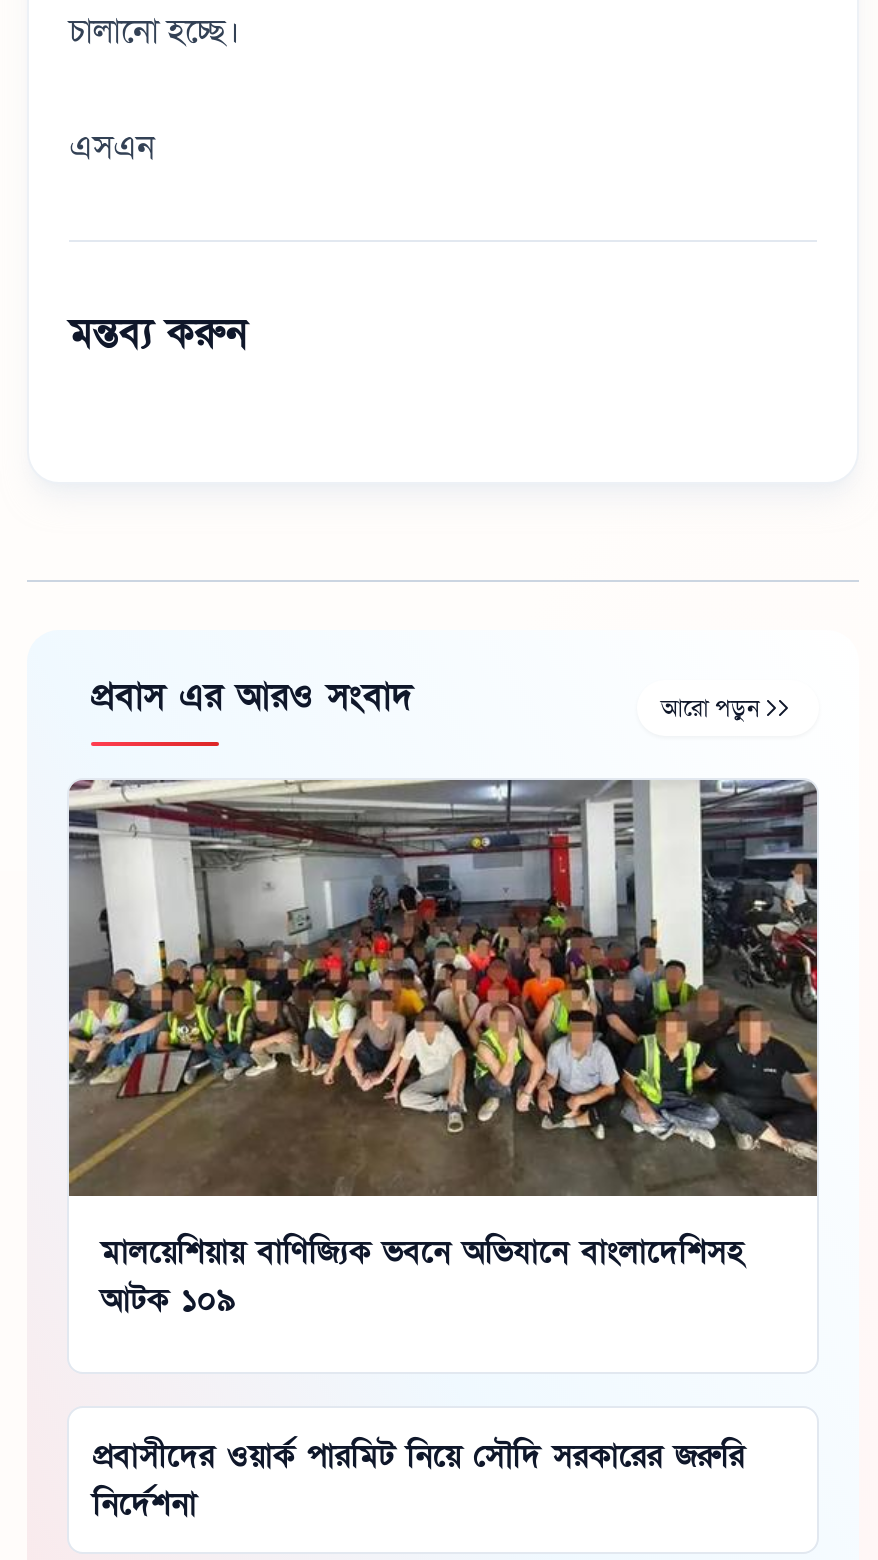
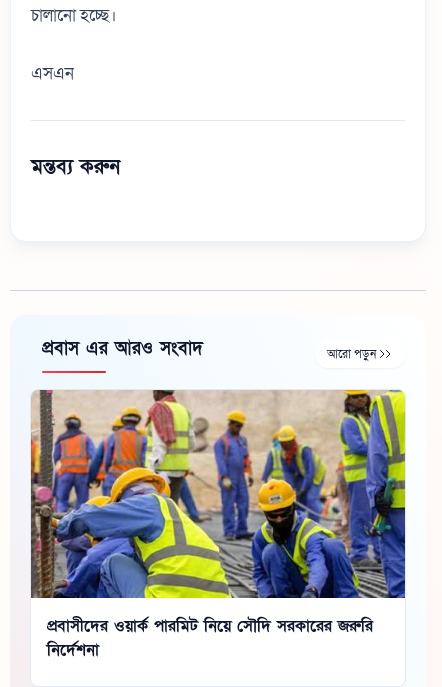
- [image]
+ [image]

- মালয়েশিয়ায় বাণিজ্যিক ভবনে অভিযানে বাংলাদেশিসহ
- আটক ১০৯
